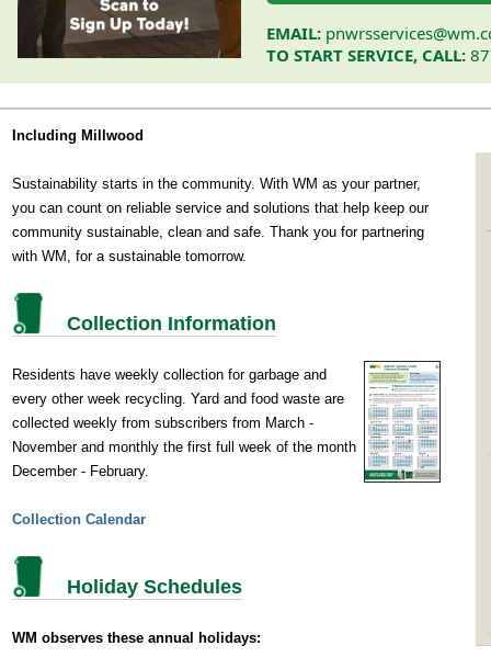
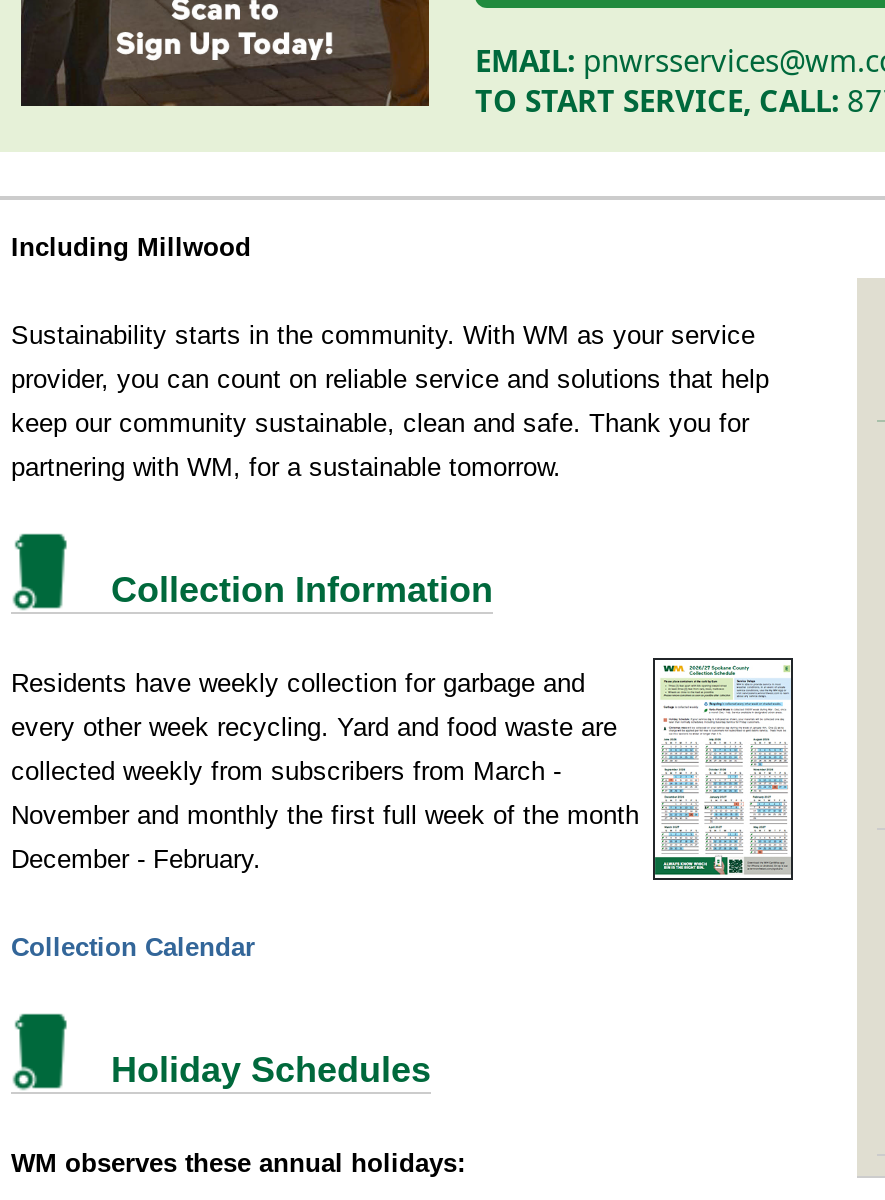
- Sustainability starts in the community. With WM as your partner,
+ Sustainability starts in the community. With WM as your service

- you can count on reliable service and solutions that help keep our
+ provider, you can count on reliable service and solutions that help

- community sustainable, clean and safe. Thank you for partnering
+ keep our community sustainable, clean and safe. Thank you for

- with WM, for a sustainable tomorrow.
+ partnering with WM, for a sustainable tomorrow.
